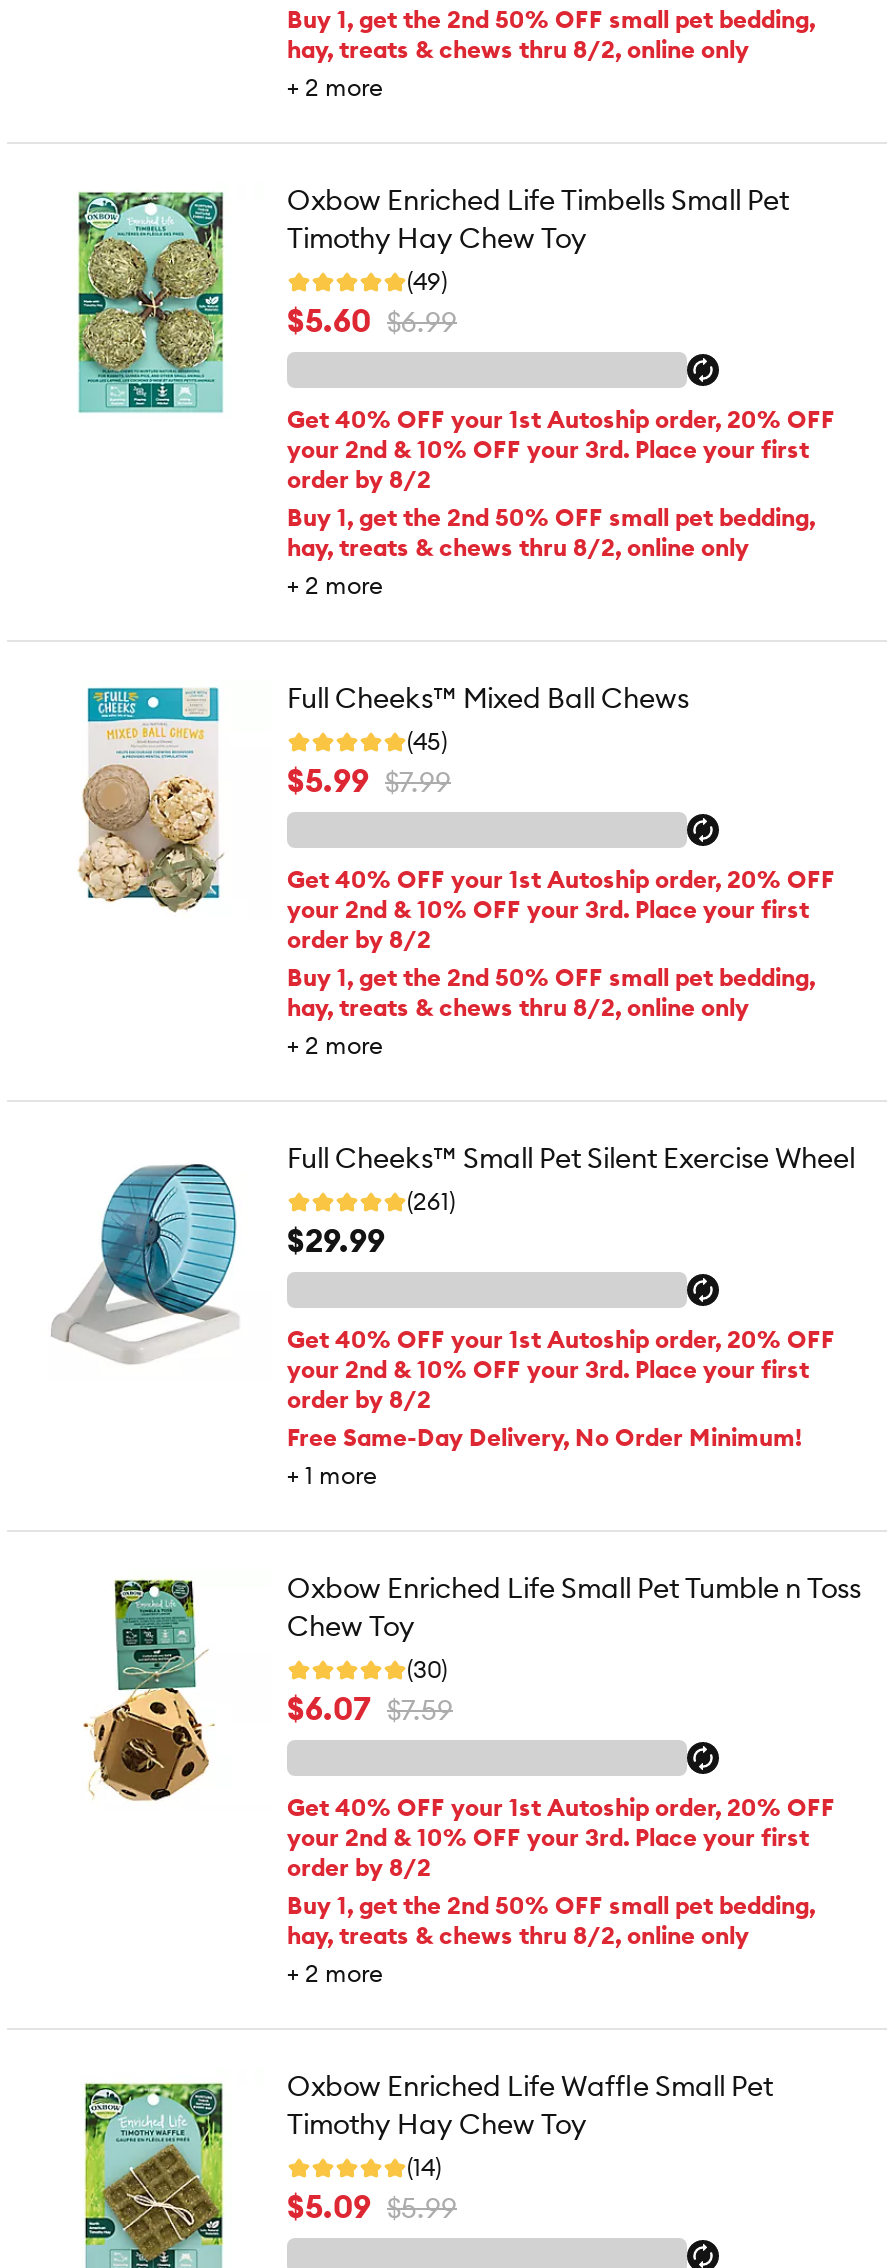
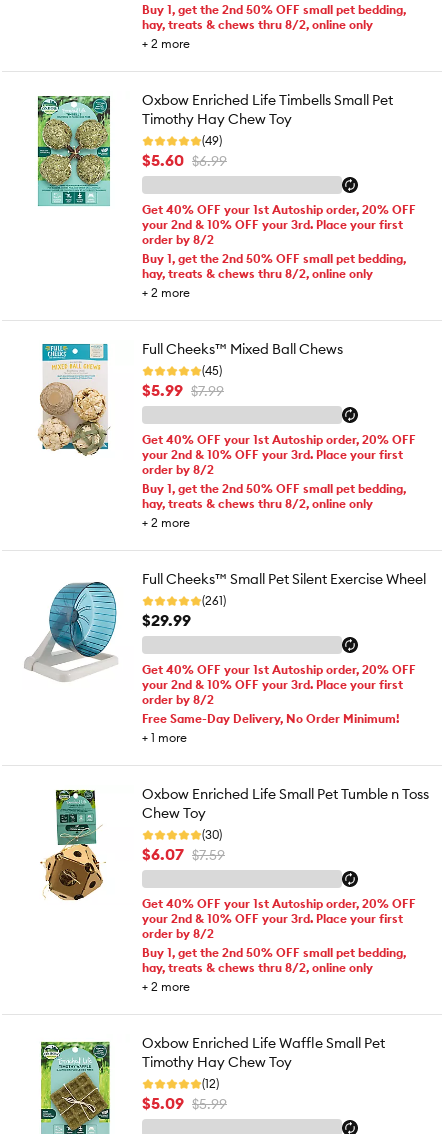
- (14)
+ (12)
